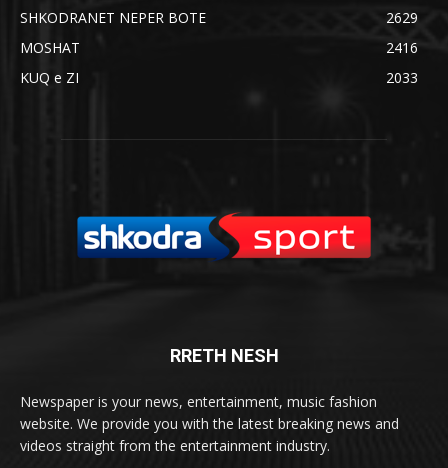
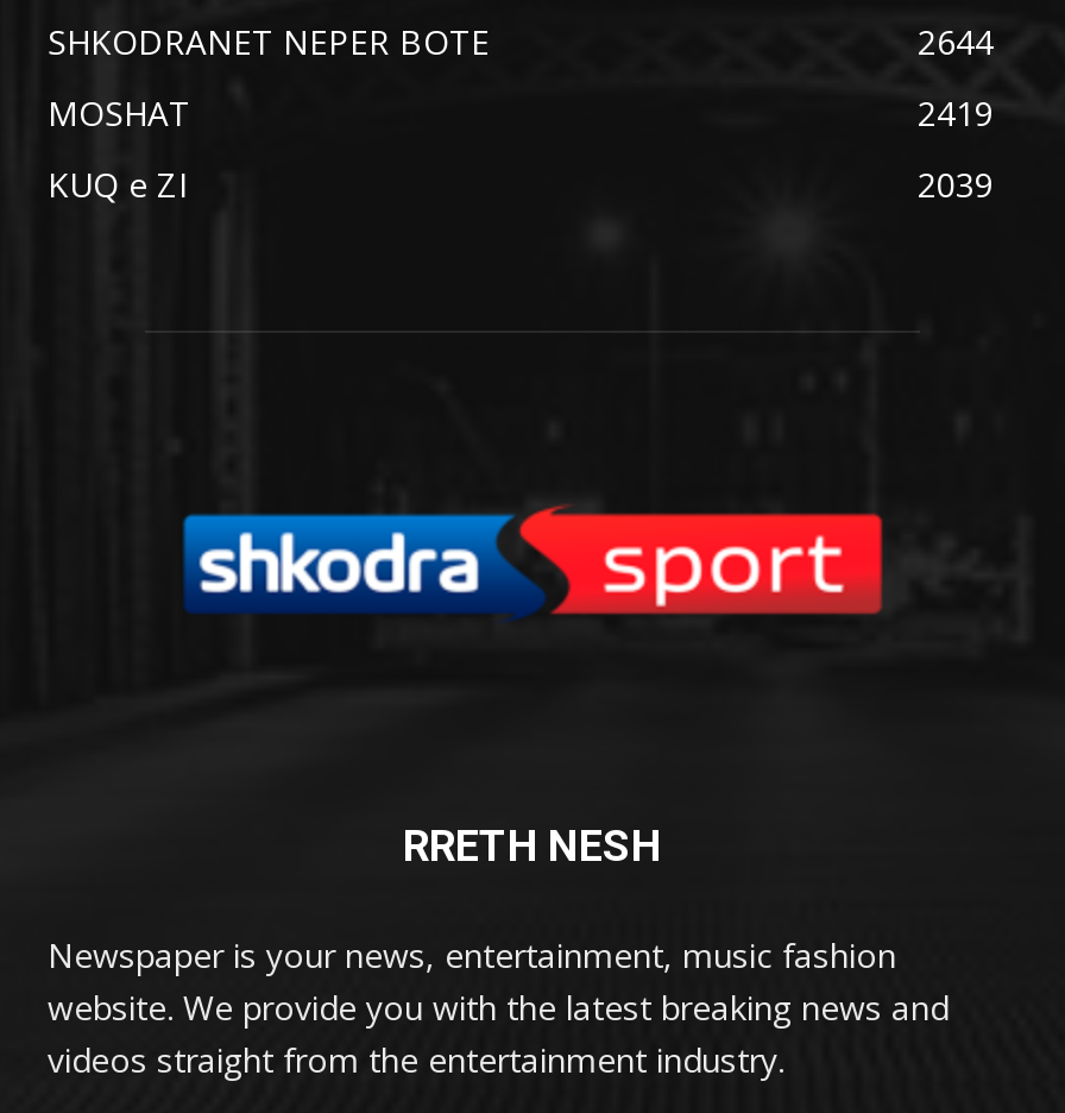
- 2629
+ 2644

- 2416
+ 2419

- 2033
+ 2039
